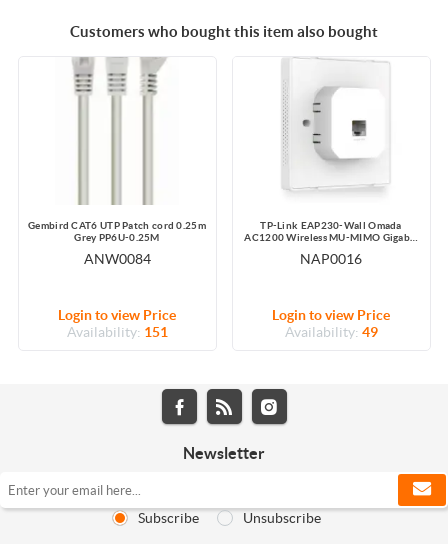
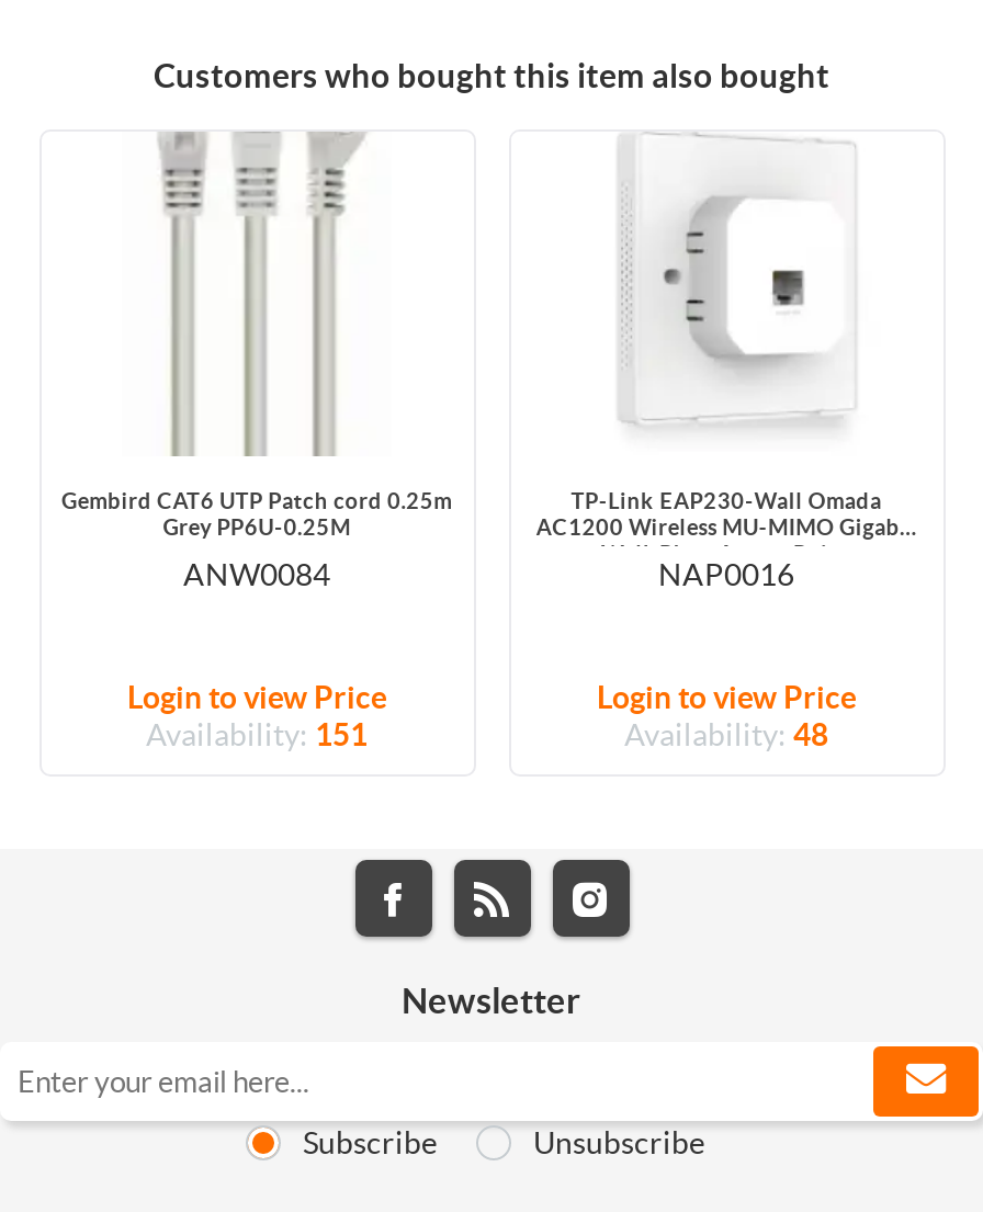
- Availability: 49
+ Availability: 48
